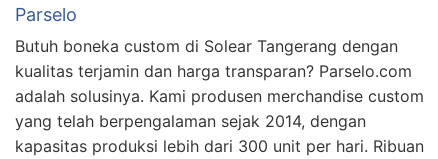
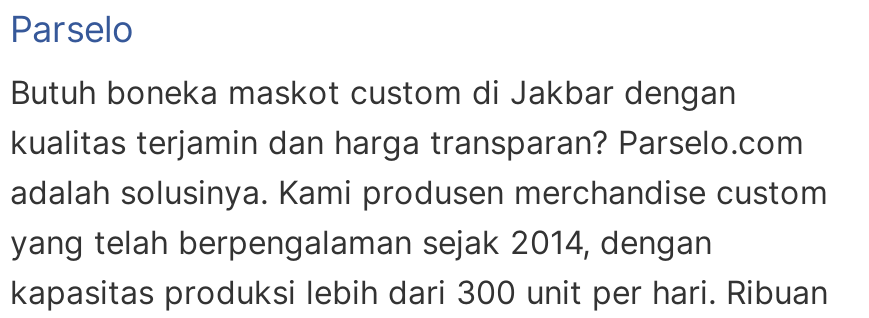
- Butuh boneka custom di Solear Tangerang dengan
+ Butuh boneka maskot custom di Jakbar dengan
